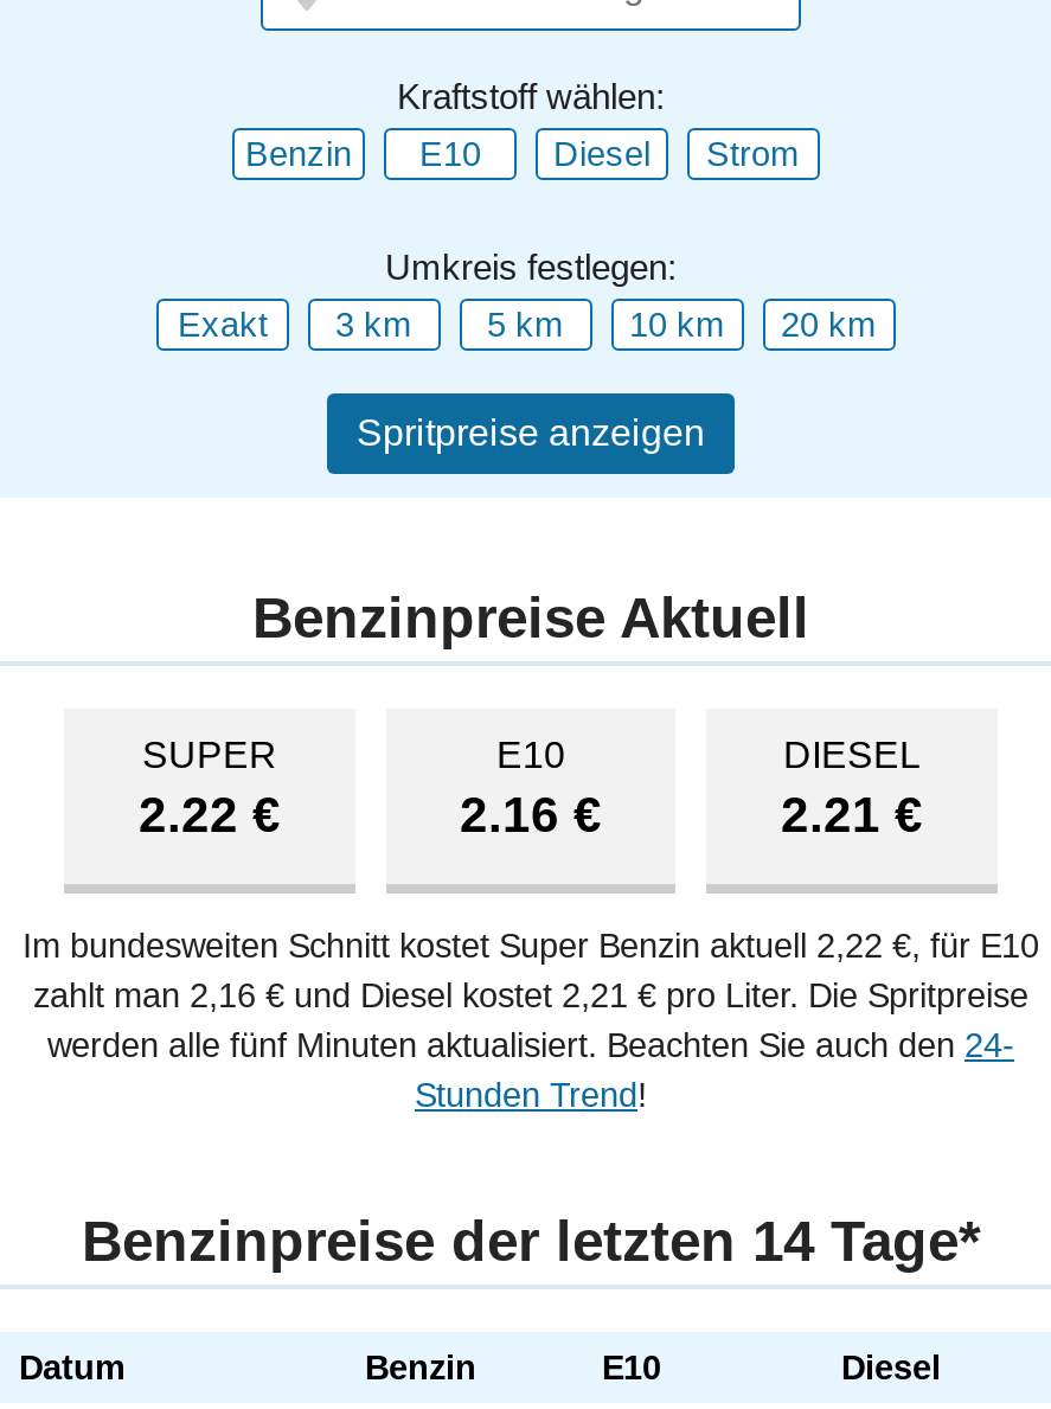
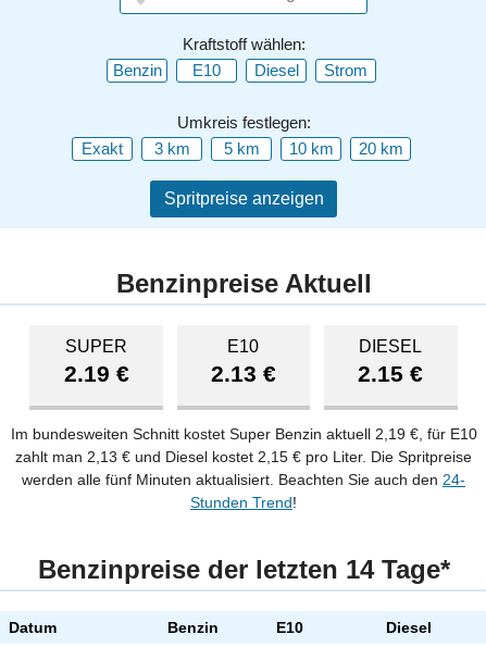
- 2.22 €
+ 2.19 €

- 2.16 €
+ 2.13 €

- 2.21 €
+ 2.15 €

- Im bundesweiten Schnitt kostet Super Benzin aktuell 2,22 €, für E10
+ Im bundesweiten Schnitt kostet Super Benzin aktuell 2,19 €, für E10

- zahlt man 2,16 € und Diesel kostet 2,21 € pro Liter. Die Spritpreise
+ zahlt man 2,13 € und Diesel kostet 2,15 € pro Liter. Die Spritpreise
